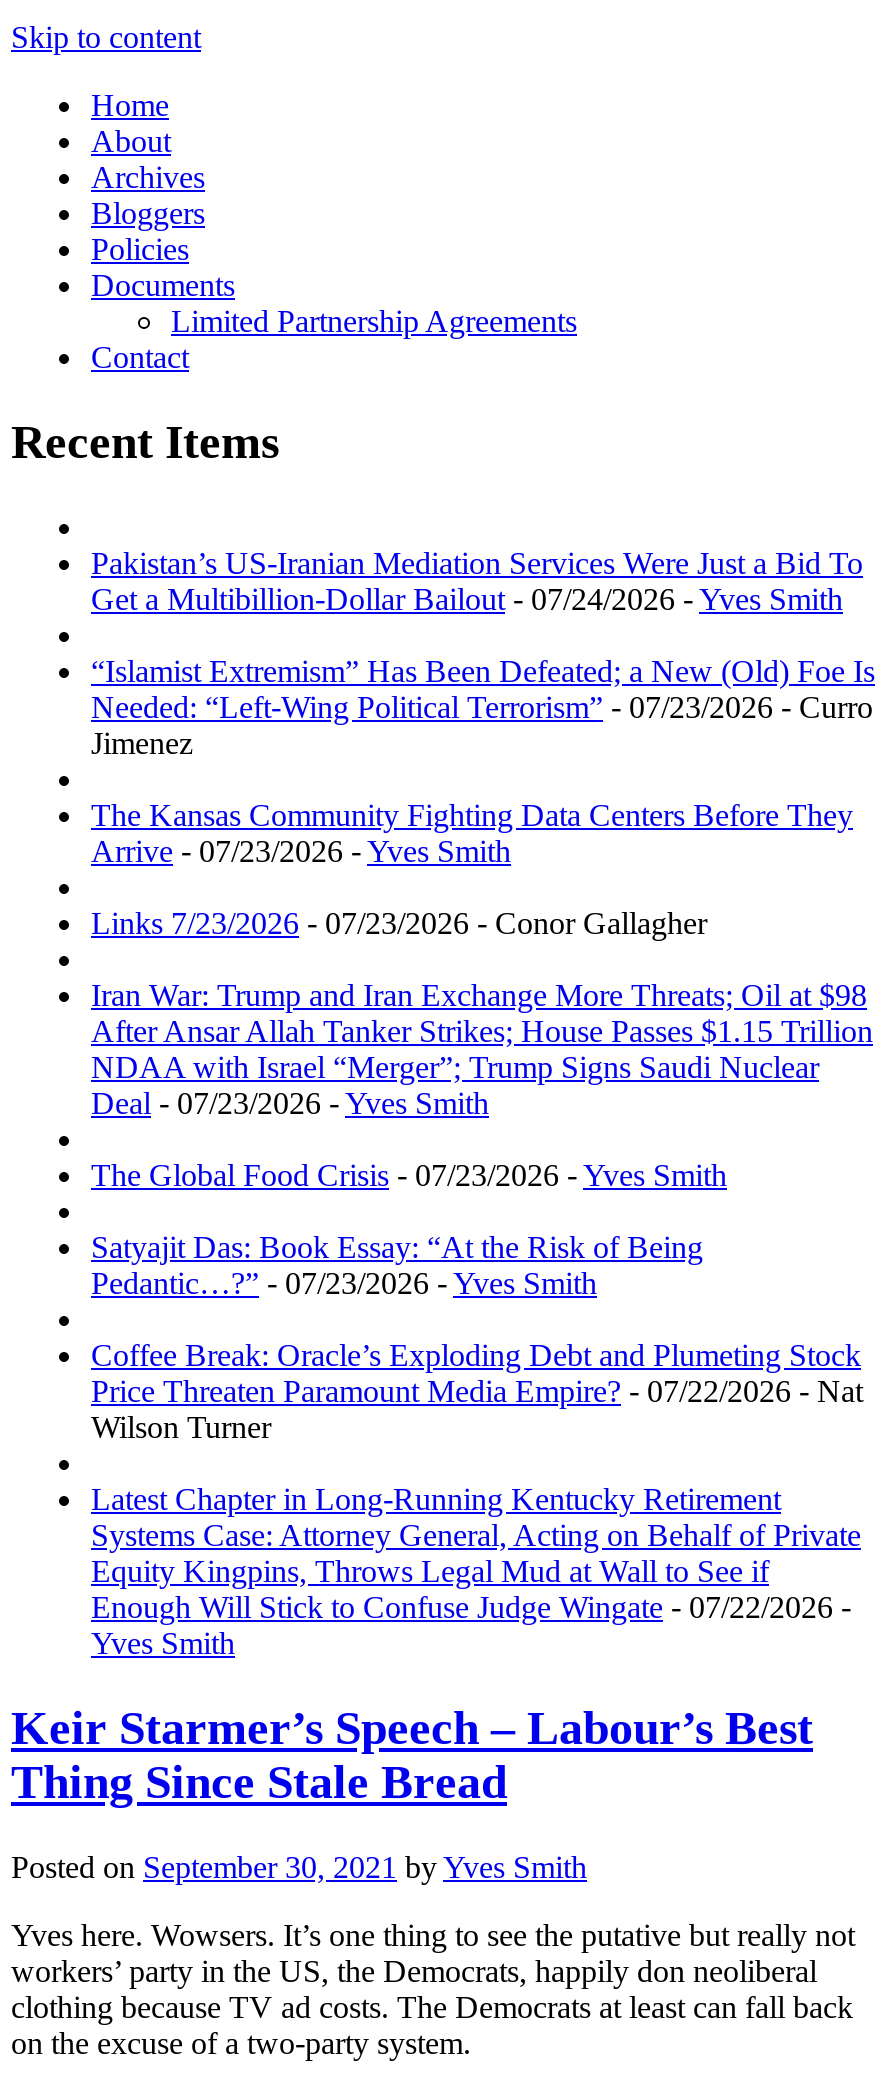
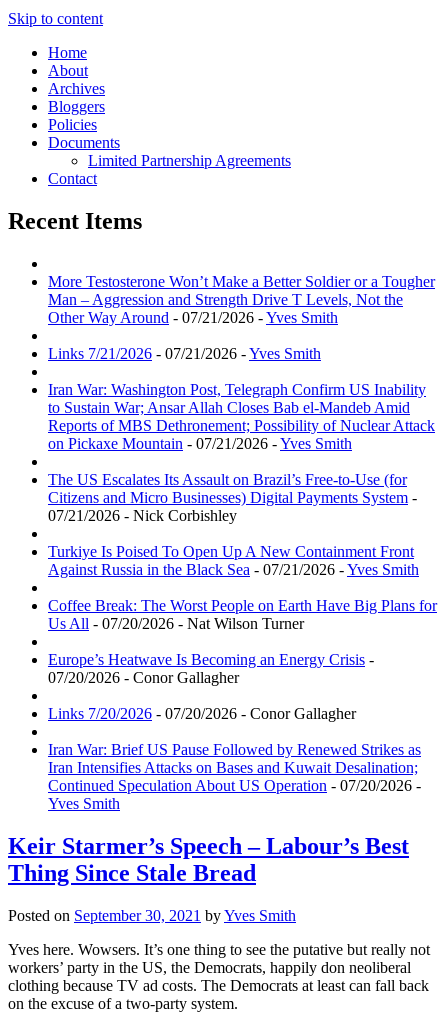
- Pakistan’s US-Iranian Mediation Services Were Just a Bid To
- Get a Multibillion-Dollar Bailout - 07/24/2026 - Yves Smith
+ More Testosterone Won’t Make a Better Soldier or a Tougher
+ Man – Aggression and Strength Drive T Levels, Not the
+ Other Way Around - 07/21/2026 - Yves Smith

- “Islamist Extremism” Has Been Defeated; a New (Old) Foe Is
- Needed: “Left-Wing Political Terrorism” - 07/23/2026 - Curro
- Jimenez
+ Links 7/21/2026 - 07/21/2026 - Yves Smith

- The Kansas Community Fighting Data Centers Before They
- Arrive - 07/23/2026 - Yves Smith
+ Iran War: Washington Post, Telegraph Confirm US Inability
+ to Sustain War; Ansar Allah Closes Bab el-Mandeb Amid
+ Reports of MBS Dethronement; Possibility of Nuclear Attack
+ on Pickaxe Mountain - 07/21/2026 - Yves Smith

- Links 7/23/2026 - 07/23/2026 - Conor Gallagher
+ The US Escalates Its Assault on Brazil’s Free-to-Use (for
+ Citizens and Micro Businesses) Digital Payments System -
+ 07/21/2026 - Nick Corbishley

- Iran War: Trump and Iran Exchange More Threats; Oil at $98
- After Ansar Allah Tanker Strikes; House Passes $1.15 Trillion
- NDAA with Israel “Merger”; Trump Signs Saudi Nuclear
- Deal - 07/23/2026 - Yves Smith
+ Turkiye Is Poised To Open Up A New Containment Front
+ Against Russia in the Black Sea - 07/21/2026 - Yves Smith

- The Global Food Crisis - 07/23/2026 - Yves Smith
+ Coffee Break: The Worst People on Earth Have Big Plans for
+ Us All - 07/20/2026 - Nat Wilson Turner

- Satyajit Das: Book Essay: “At the Risk of Being
- Pedantic…?” - 07/23/2026 - Yves Smith
+ Europe’s Heatwave Is Becoming an Energy Crisis -
+ 07/20/2026 - Conor Gallagher

- Coffee Break: Oracle’s Exploding Debt and Plumeting Stock
- Price Threaten Paramount Media Empire? - 07/22/2026 - Nat
- Wilson Turner
+ Links 7/20/2026 - 07/20/2026 - Conor Gallagher

- Latest Chapter in Long-Running Kentucky Retirement
- Systems Case: Attorney General, Acting on Behalf of Private
- Equity Kingpins, Throws Legal Mud at Wall to See if
- Enough Will Stick to Confuse Judge Wingate - 07/22/2026 -
+ Iran War: Brief US Pause Followed by Renewed Strikes as
+ Iran Intensifies Attacks on Bases and Kuwait Desalination;
+ Continued Speculation About US Operation - 07/20/2026 -
